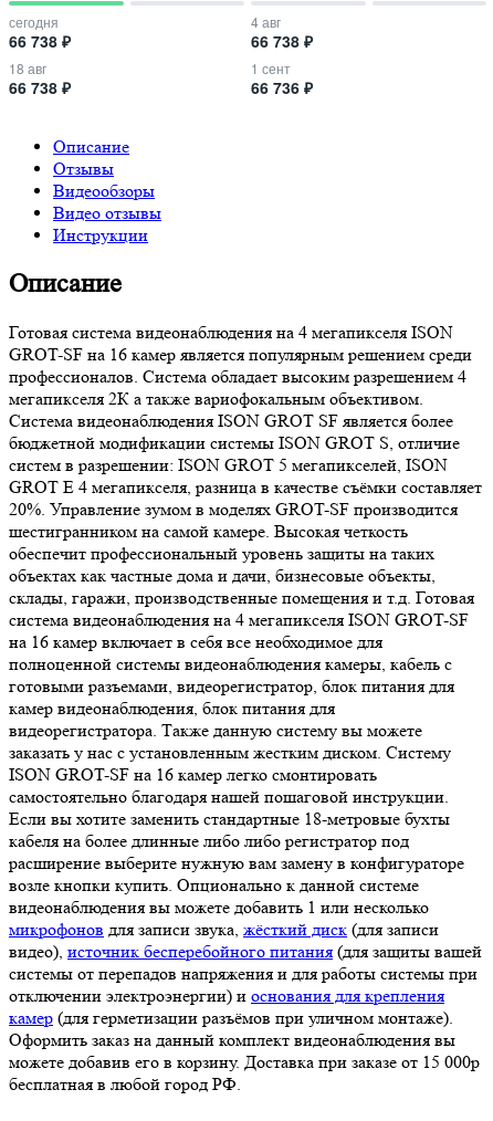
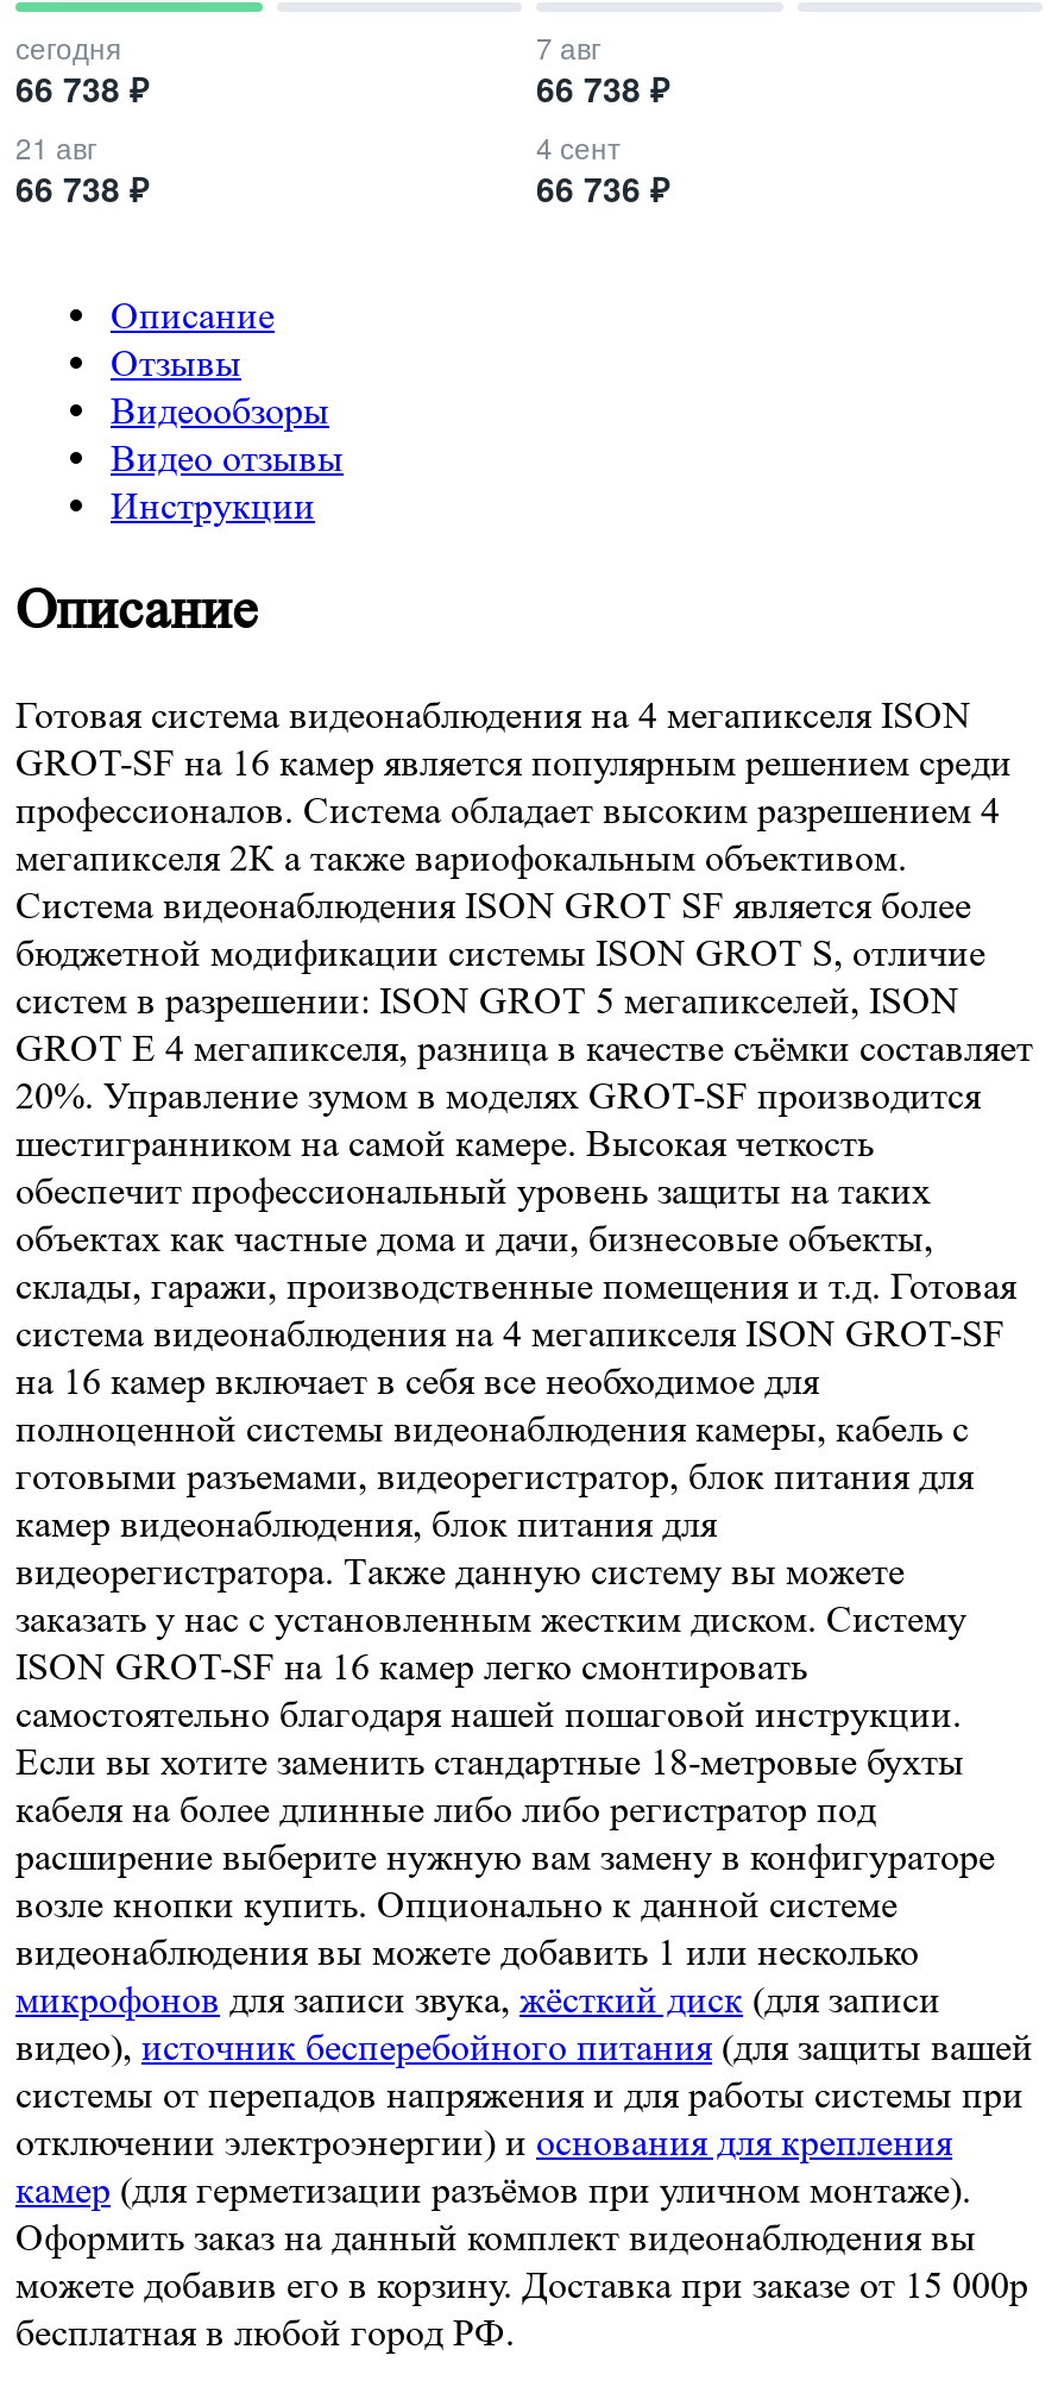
- 4 авг
+ 7 авг

- 18 авг
+ 21 авг

- 1 сент
+ 4 сент
